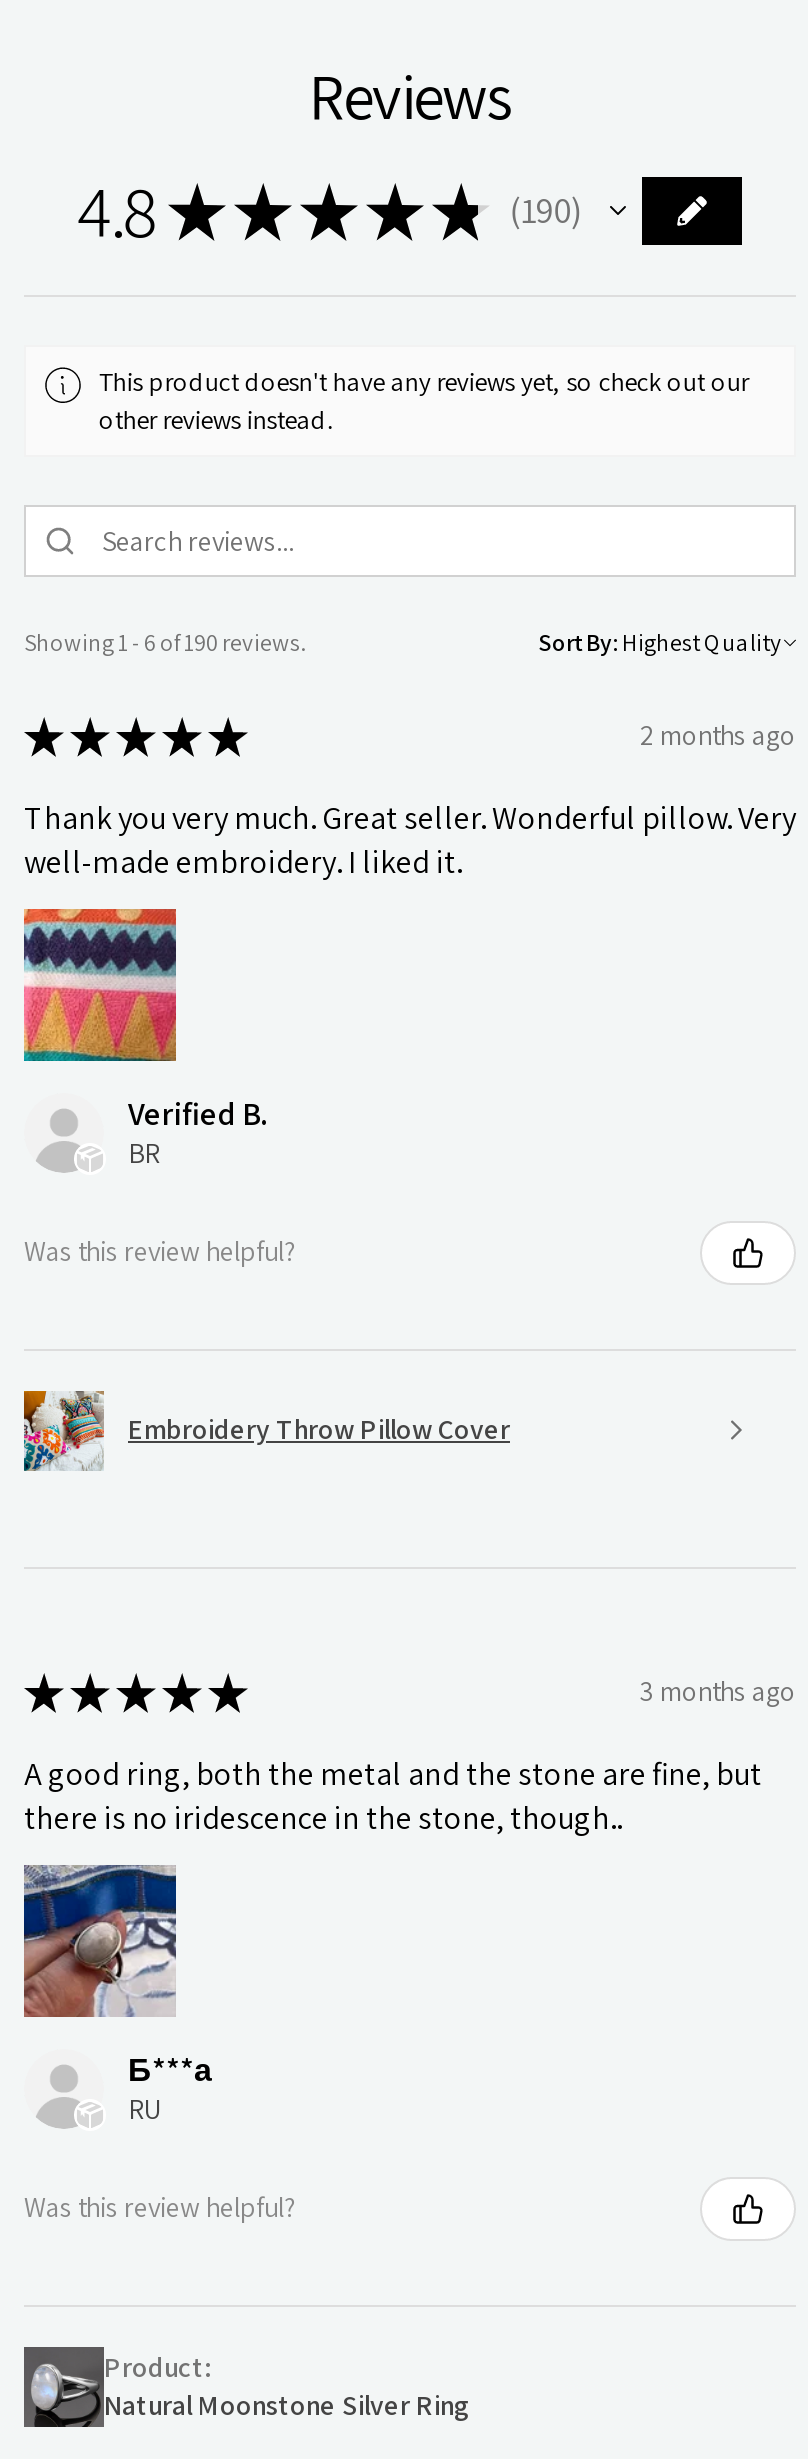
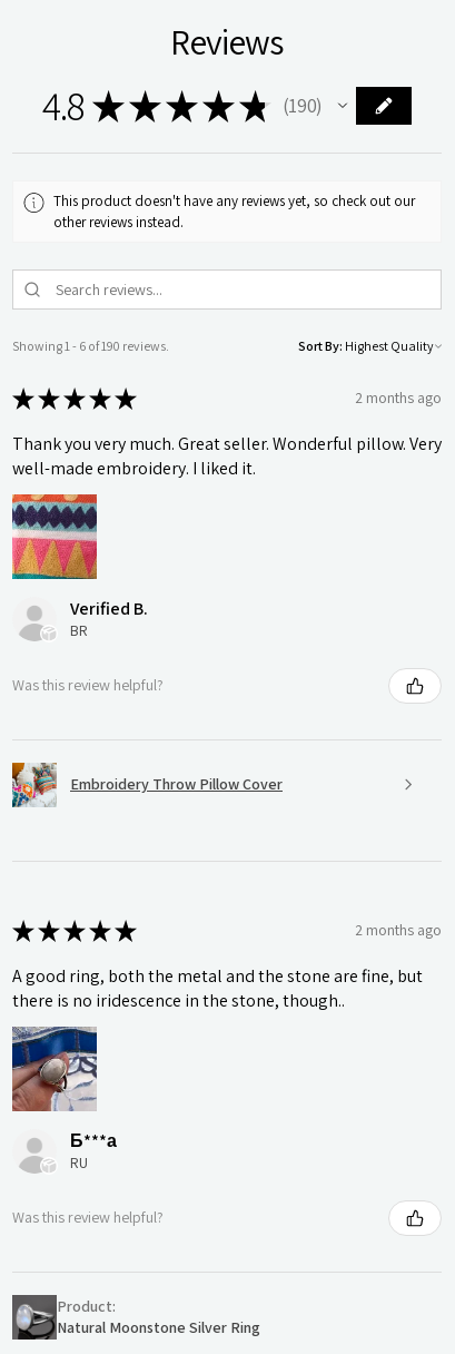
- 3 months ago
+ 2 months ago
